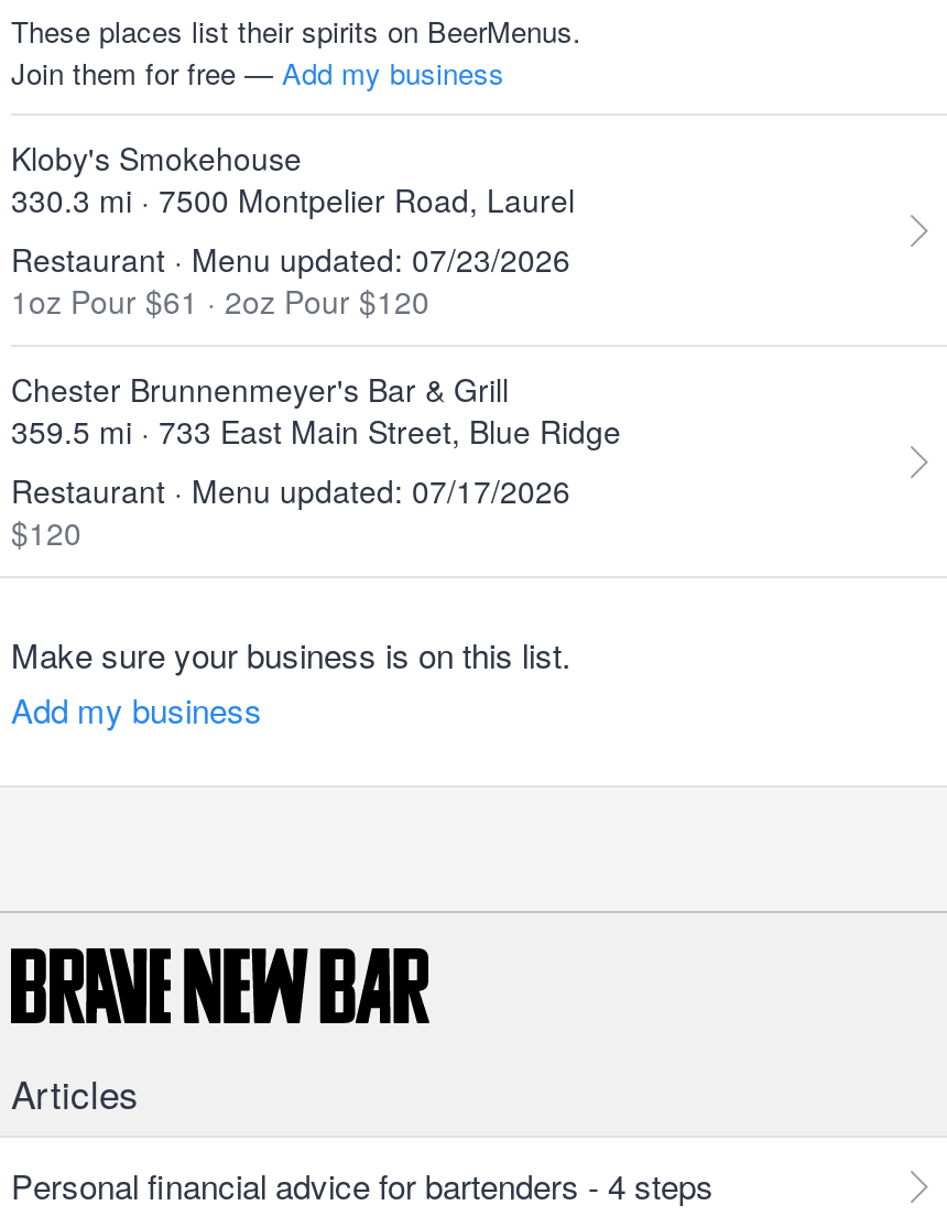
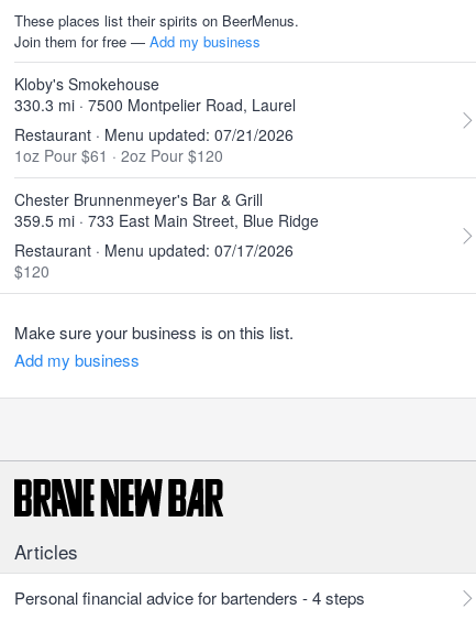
- Restaurant · Menu updated: 07/23/2026
+ Restaurant · Menu updated: 07/21/2026
